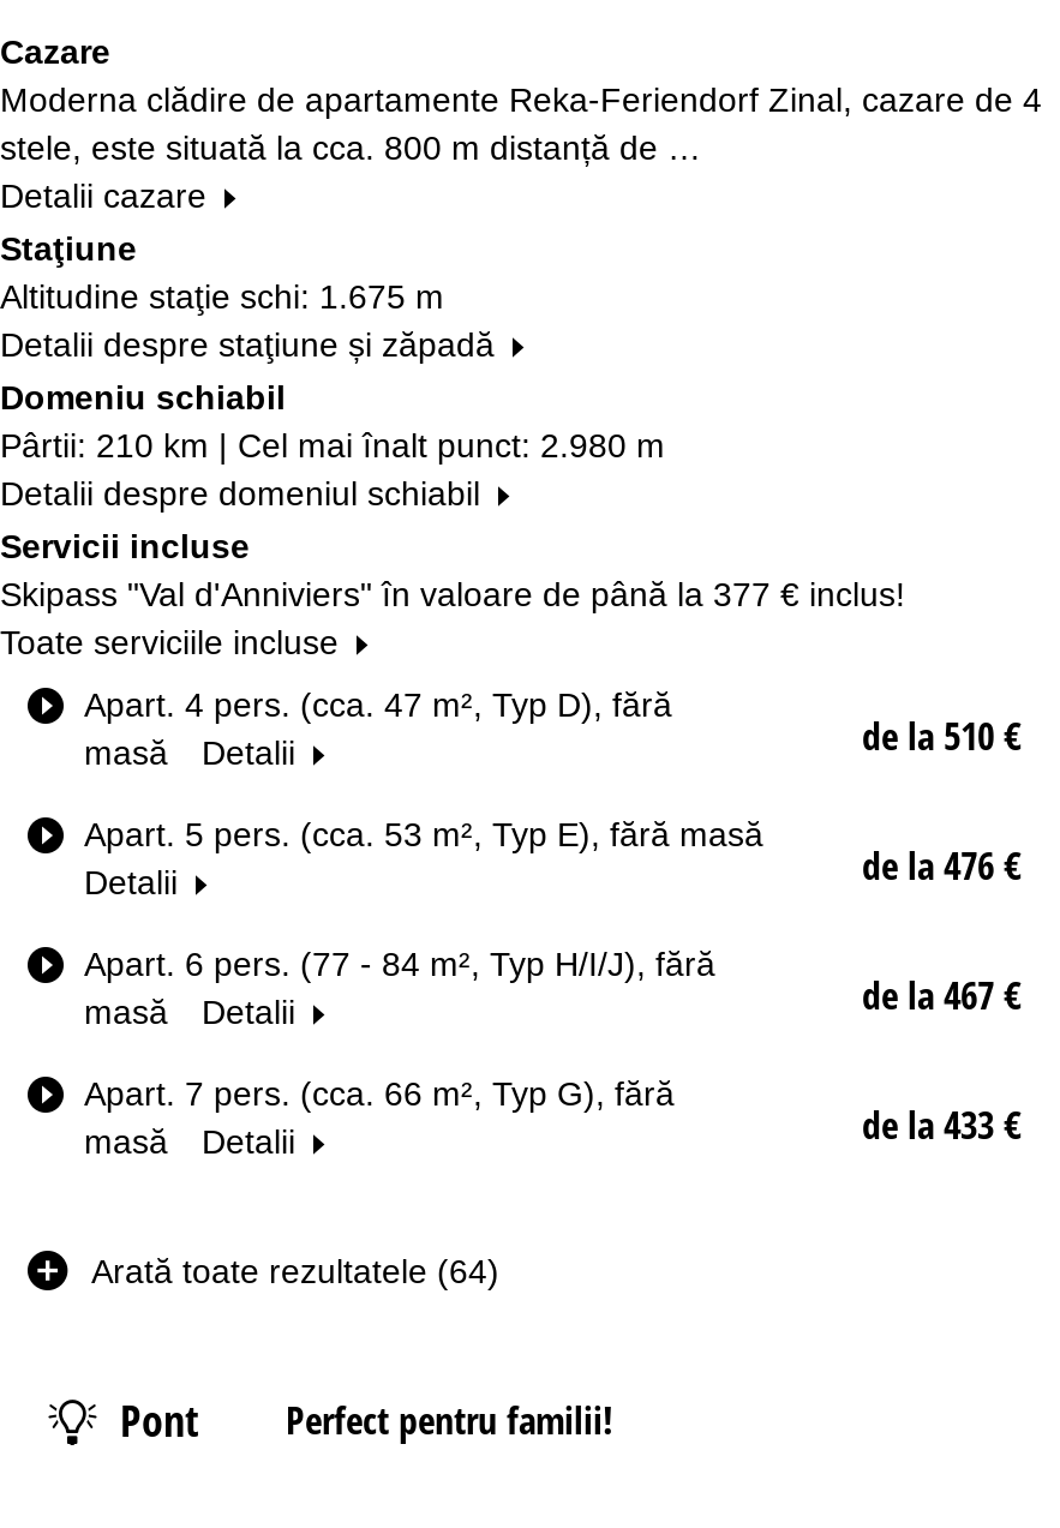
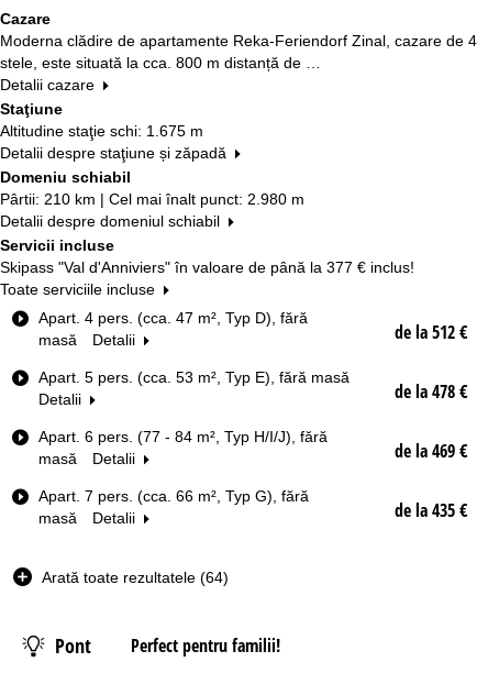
- de la 510 €
+ de la 512 €

- de la 476 €
+ de la 478 €

- de la 467 €
+ de la 469 €

- de la 433 €
+ de la 435 €
